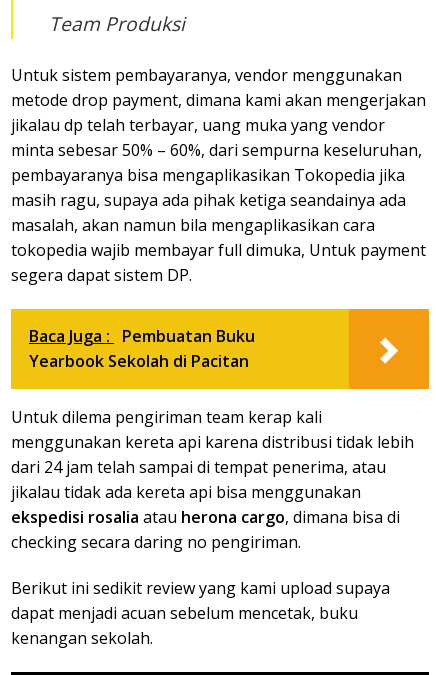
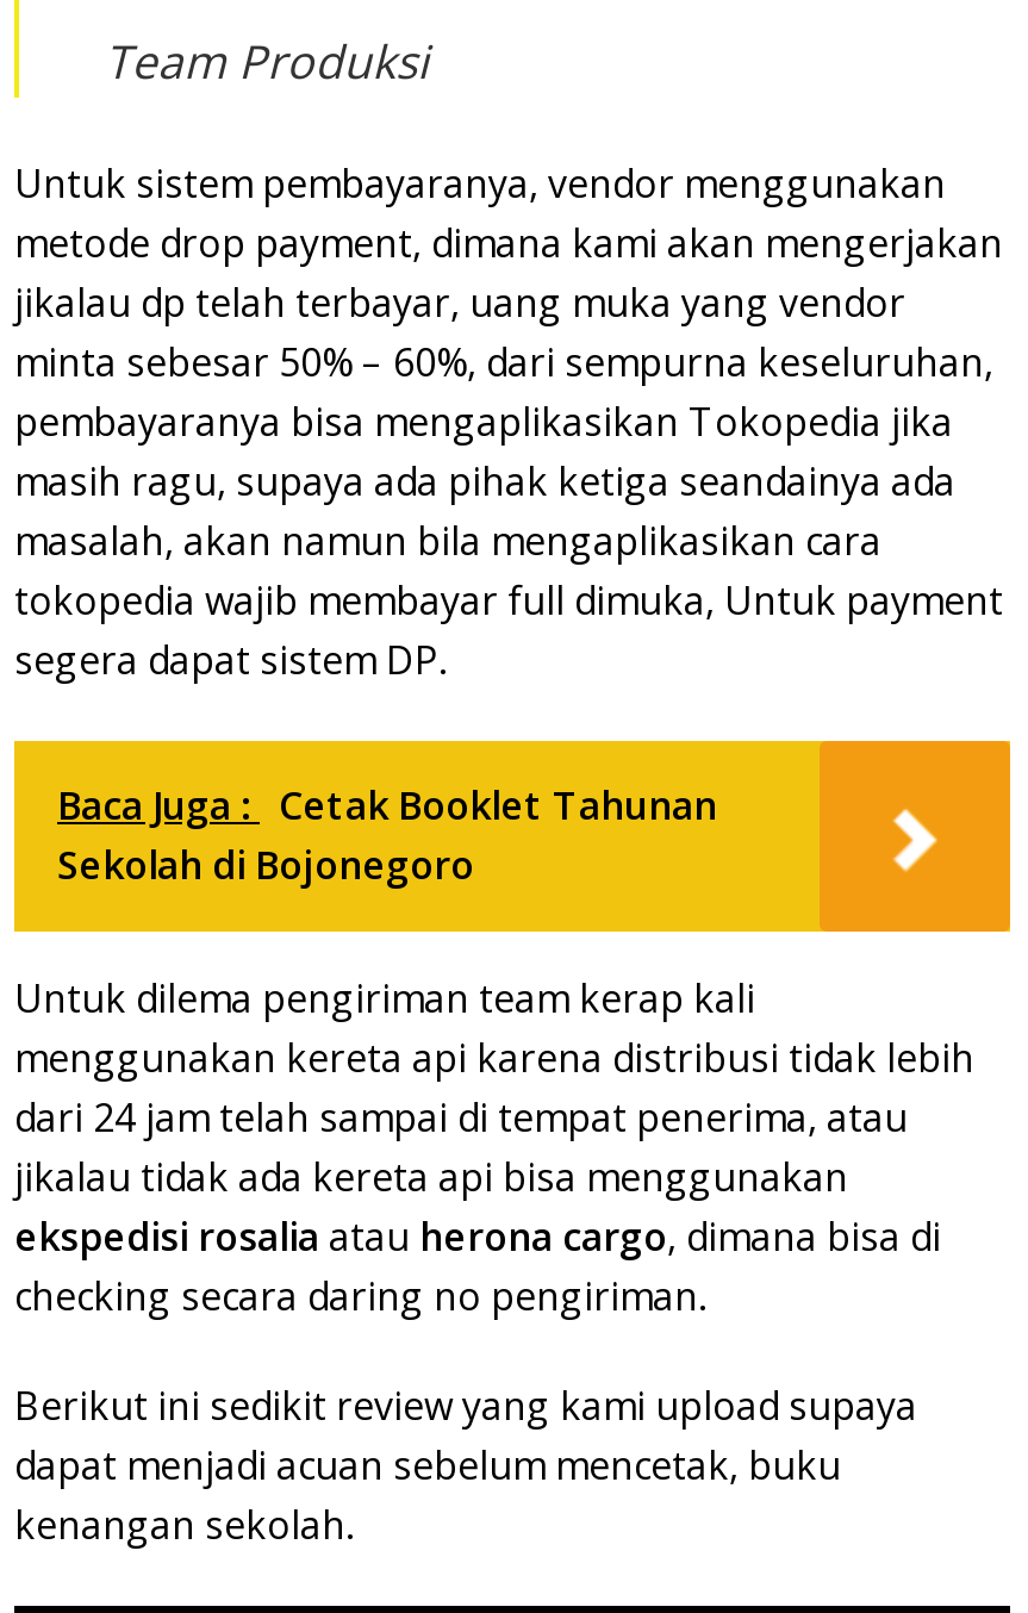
- Baca Juga : Pembuatan Buku
- Yearbook Sekolah di Pacitan
+ Baca Juga : Cetak Booklet Tahunan
+ Sekolah di Bojonegoro
